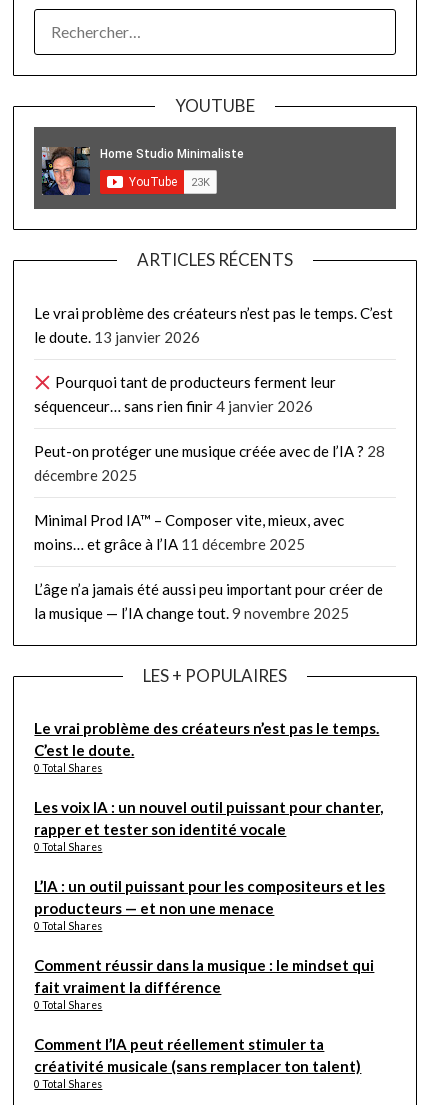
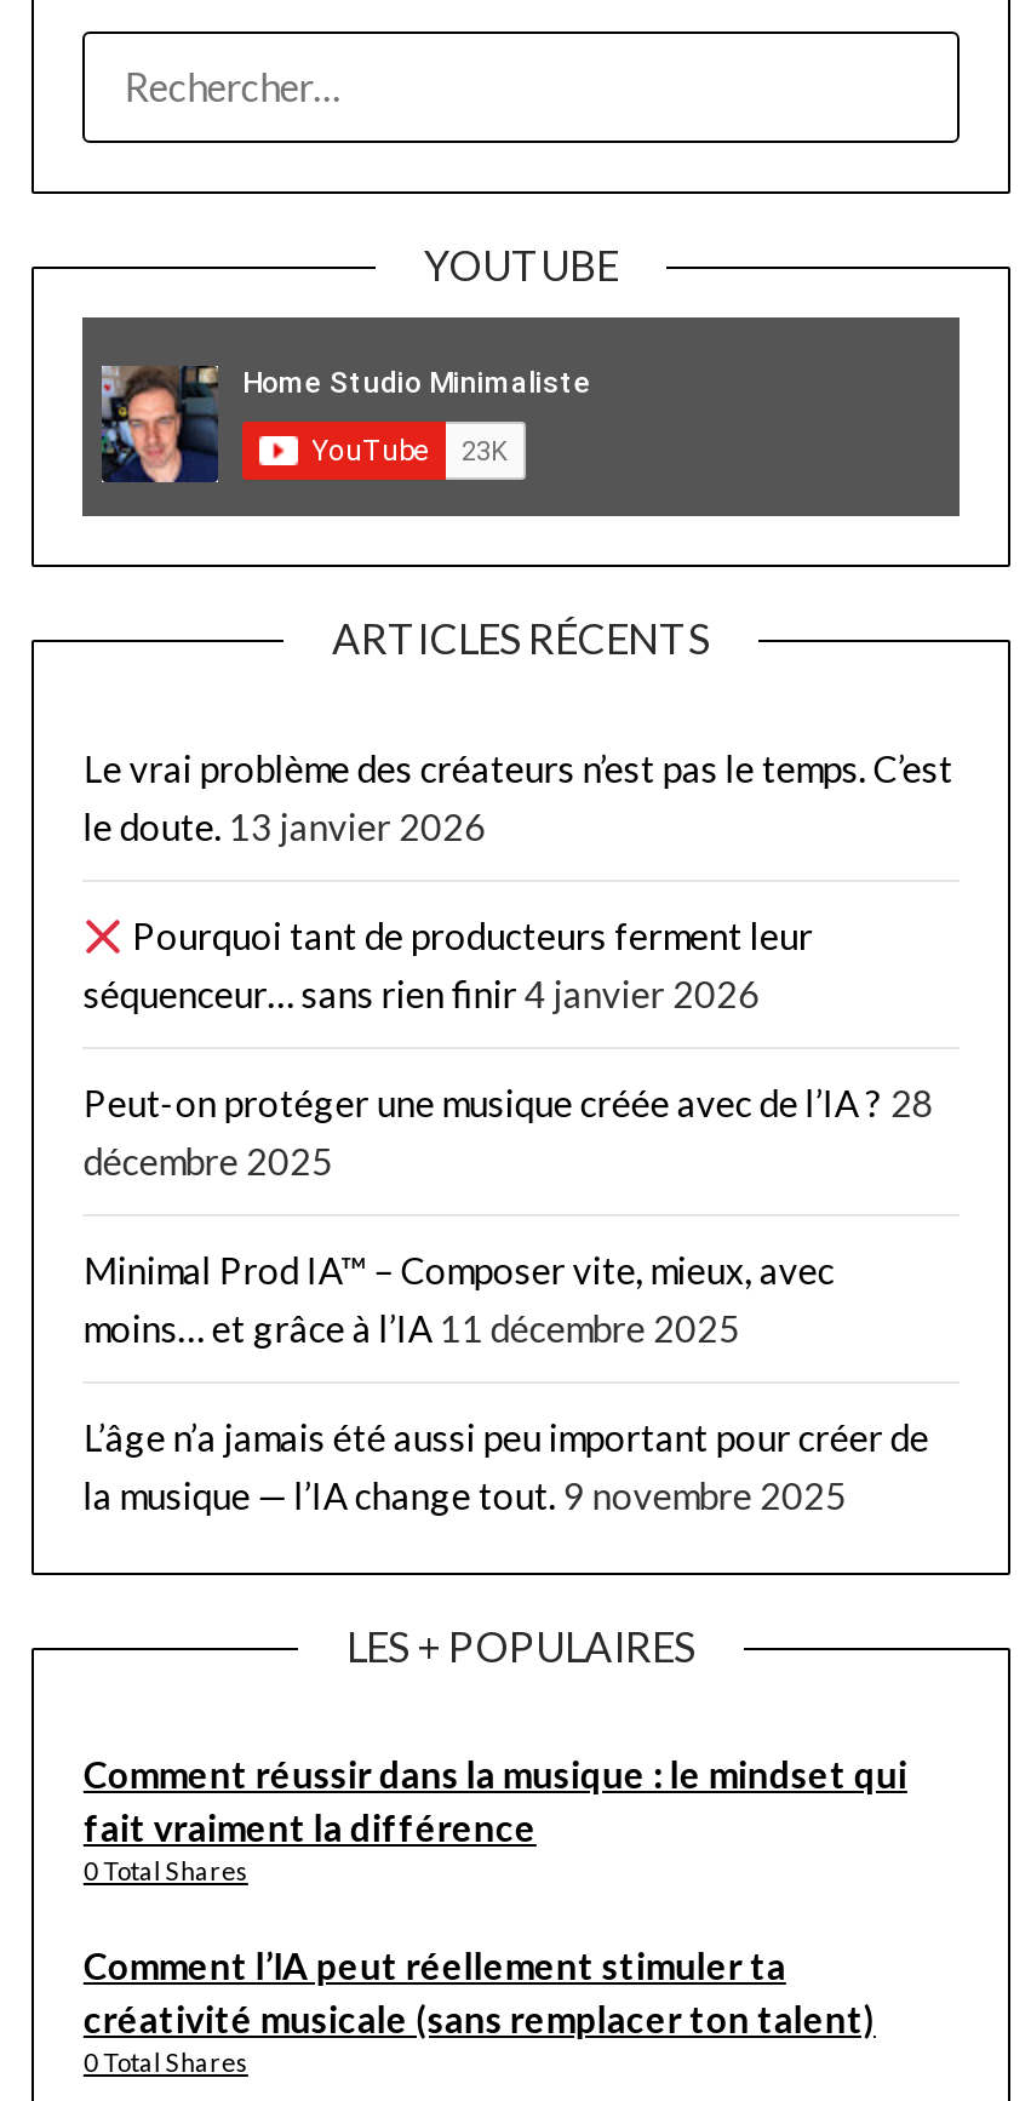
- Le vrai problème des créateurs n’est pas le temps.
- C’est le doute.
- 0 Total Shares
- Les voix IA : un nouvel outil puissant pour chanter,
- rapper et tester son identité vocale
- 0 Total Shares
- L’IA : un outil puissant pour les compositeurs et les
- producteurs — et non une menace
- 0 Total Shares
